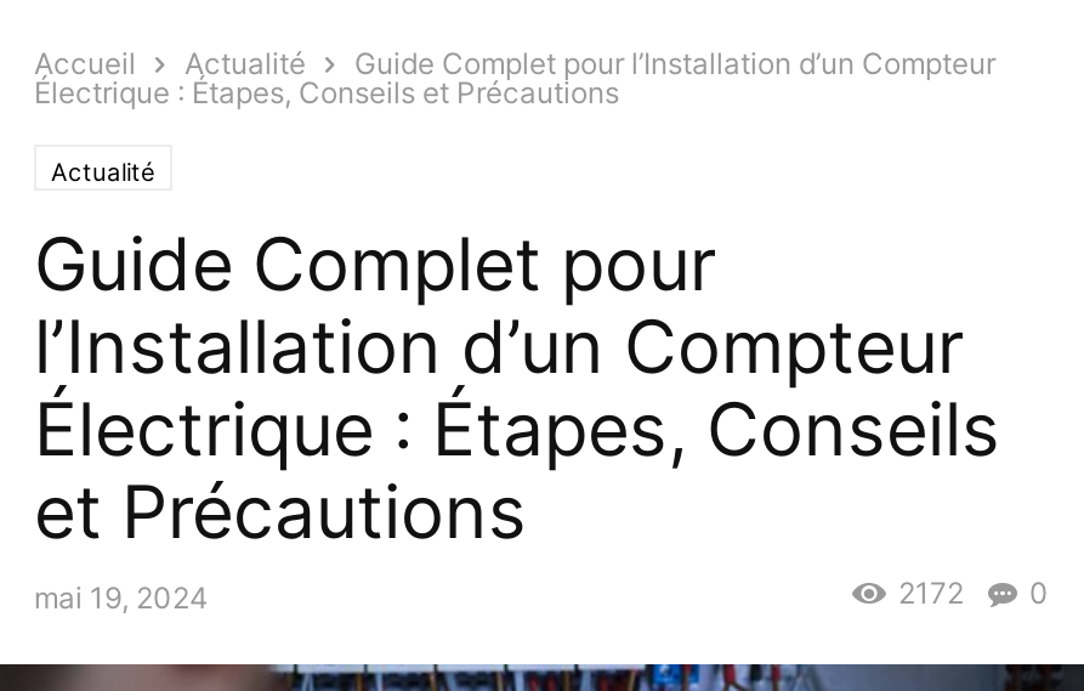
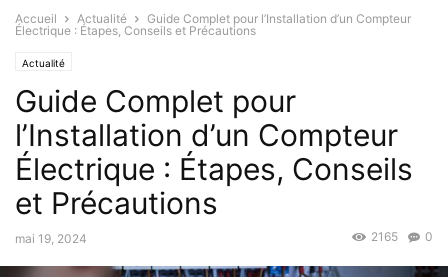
- 2172 0
+ 2165 0
